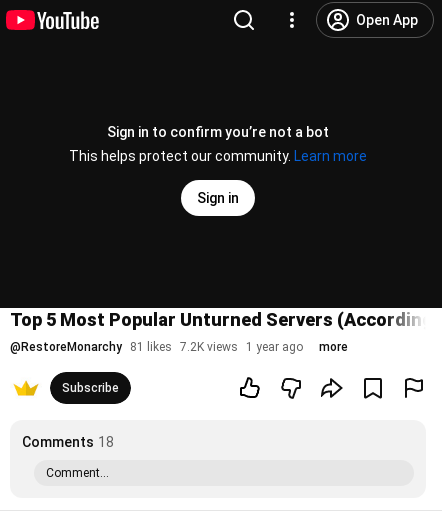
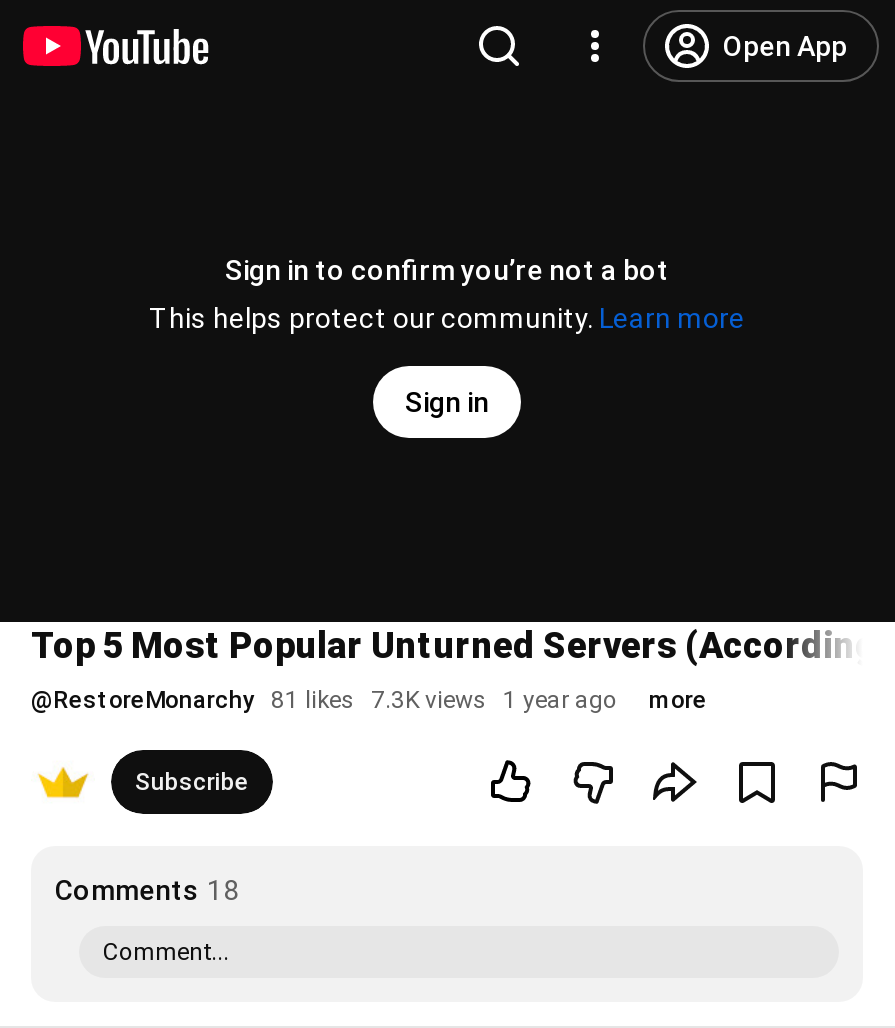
- @RestoreMonarchy 81 likes 7.2K views 1 year ago
+ @RestoreMonarchy 81 likes 7.3K views 1 year ago
